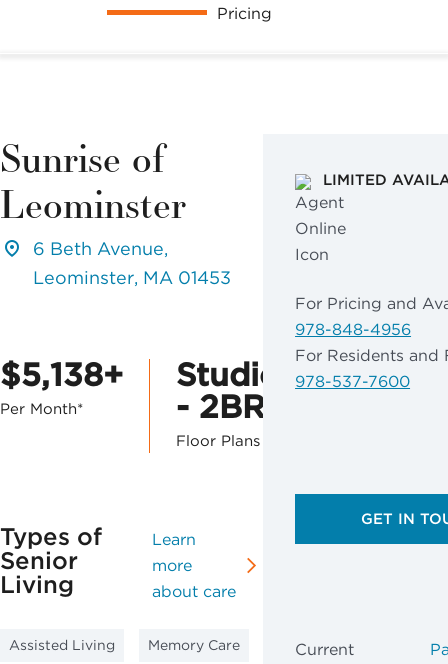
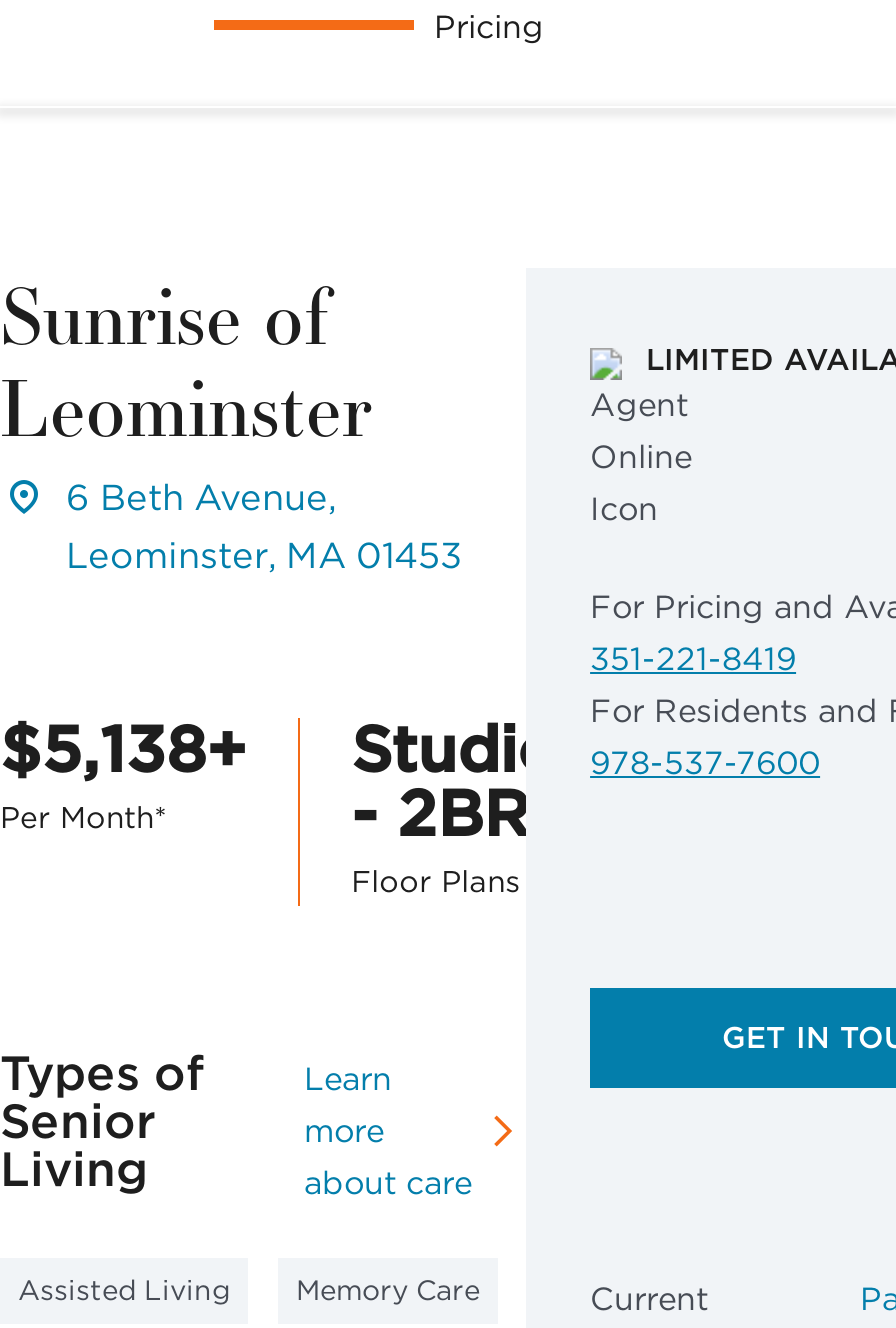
- 978-848-4956
+ 351-221-8419
